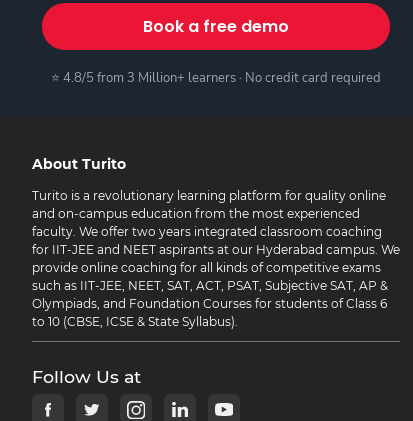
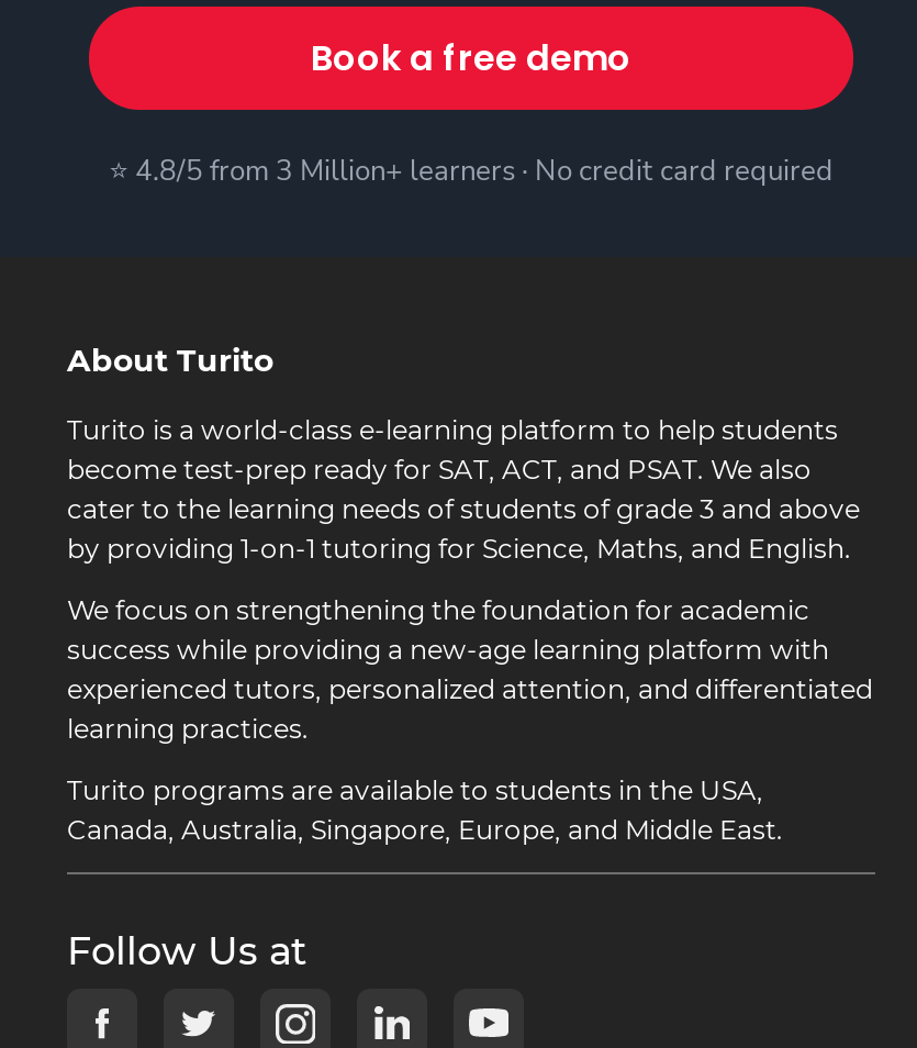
- Turito is a revolutionary learning platform for quality online
- and on-campus education from the most experienced
- faculty. We offer two years integrated classroom coaching
- for IIT-JEE and NEET aspirants at our Hyderabad campus. We
- provide online coaching for all kinds of competitive exams
- such as IIT-JEE, NEET, SAT, ACT, PSAT, Subjective SAT, AP &
- Olympiads, and Foundation Courses for students of Class 6
- to 10 (CBSE, ICSE & State Syllabus).
+ Turito is a world-class e-learning platform to help students
+ become test-prep ready for SAT, ACT, and PSAT. We also
+ cater to the learning needs of students of grade 3 and above
+ by providing 1-on-1 tutoring for Science, Maths, and English.
+ We focus on strengthening the foundation for academic
+ success while providing a new-age learning platform with
+ experienced tutors, personalized attention, and differentiated
+ learning practices.
+ Turito programs are available to students in the USA,
+ Canada, Australia, Singapore, Europe, and Middle East.
